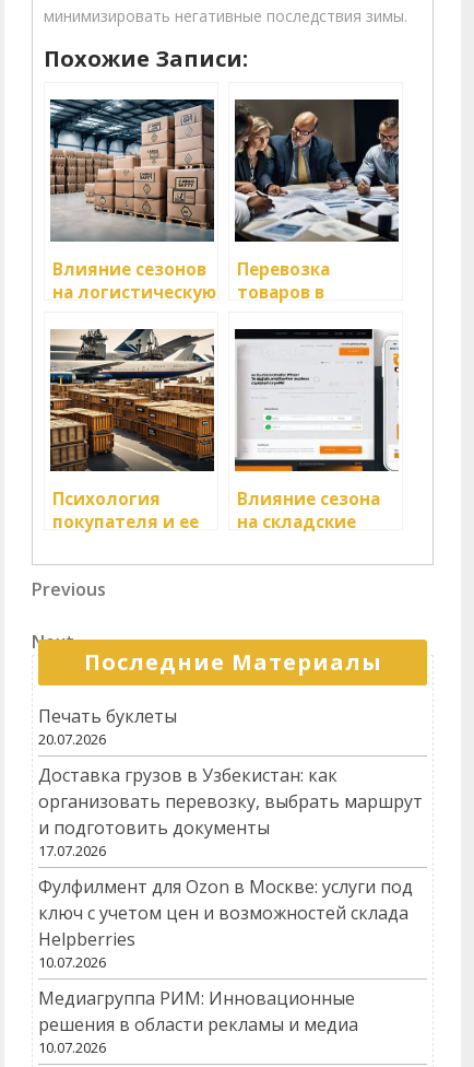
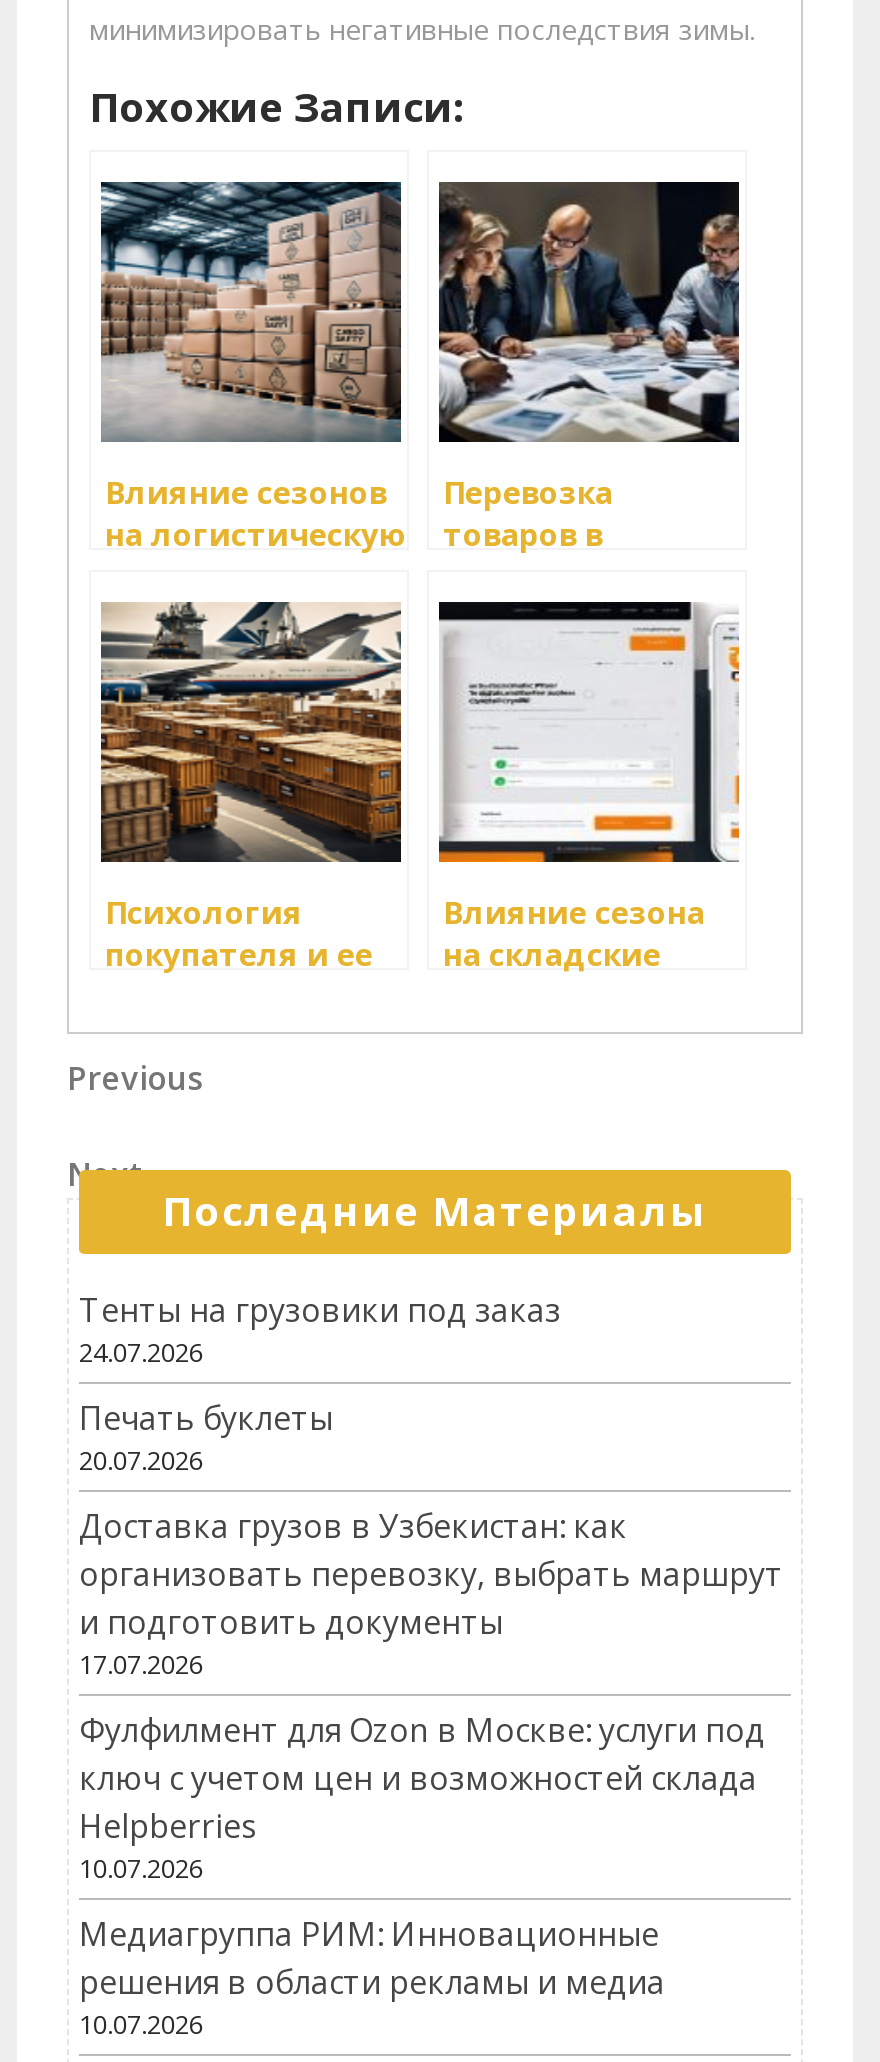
+ Тенты на грузовики под заказ
+ 24.07.2026
